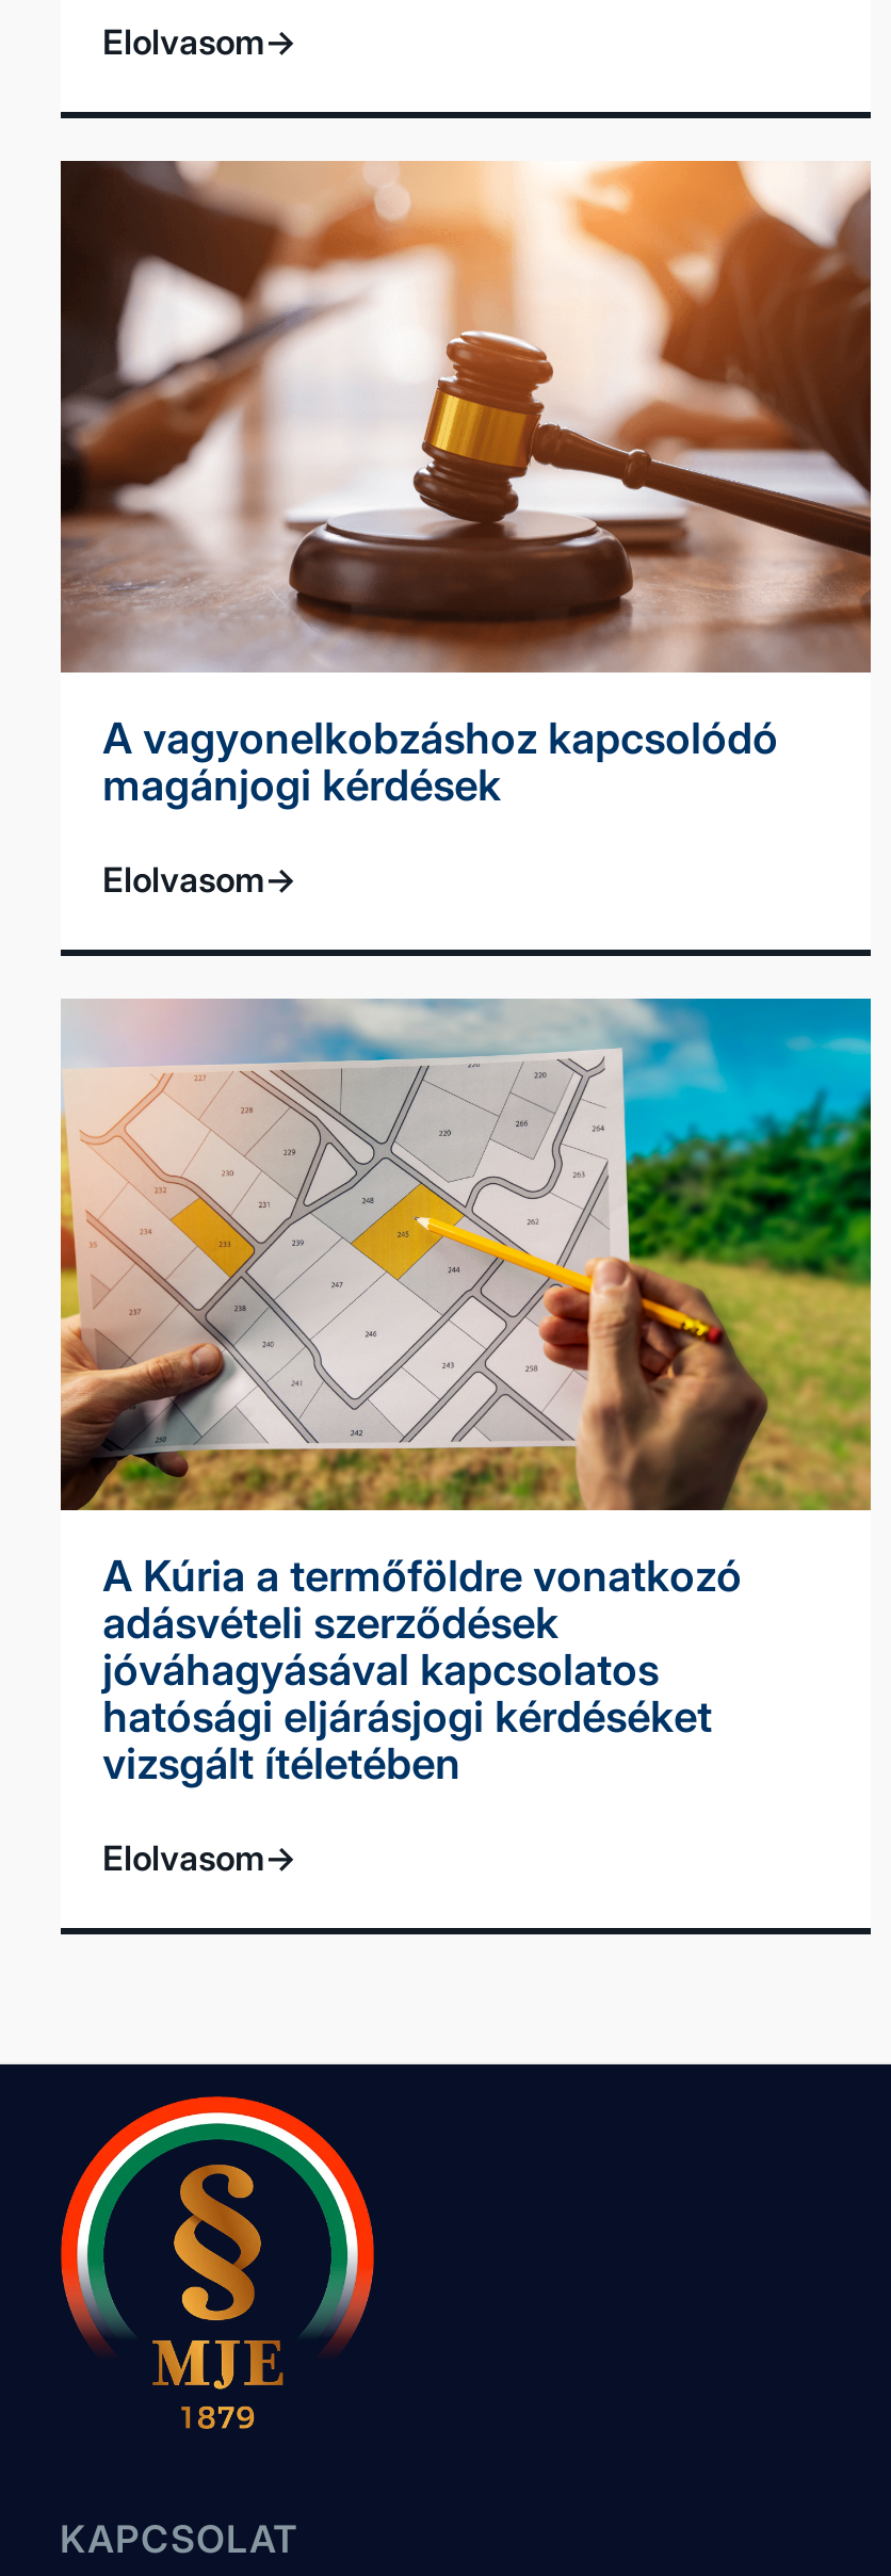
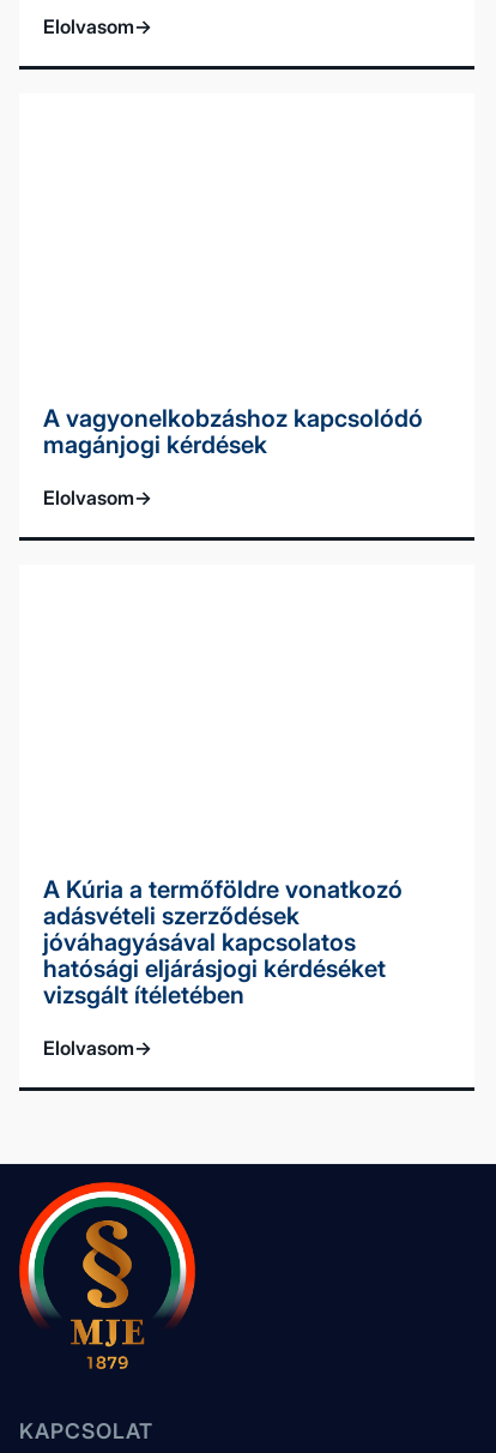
- [image]

- [image]
